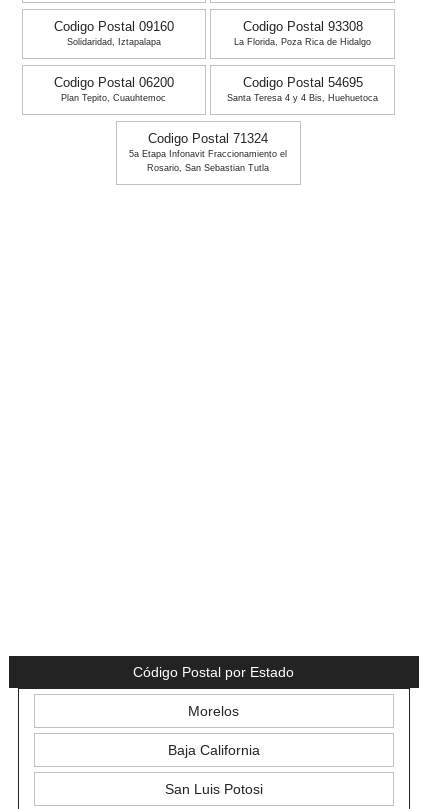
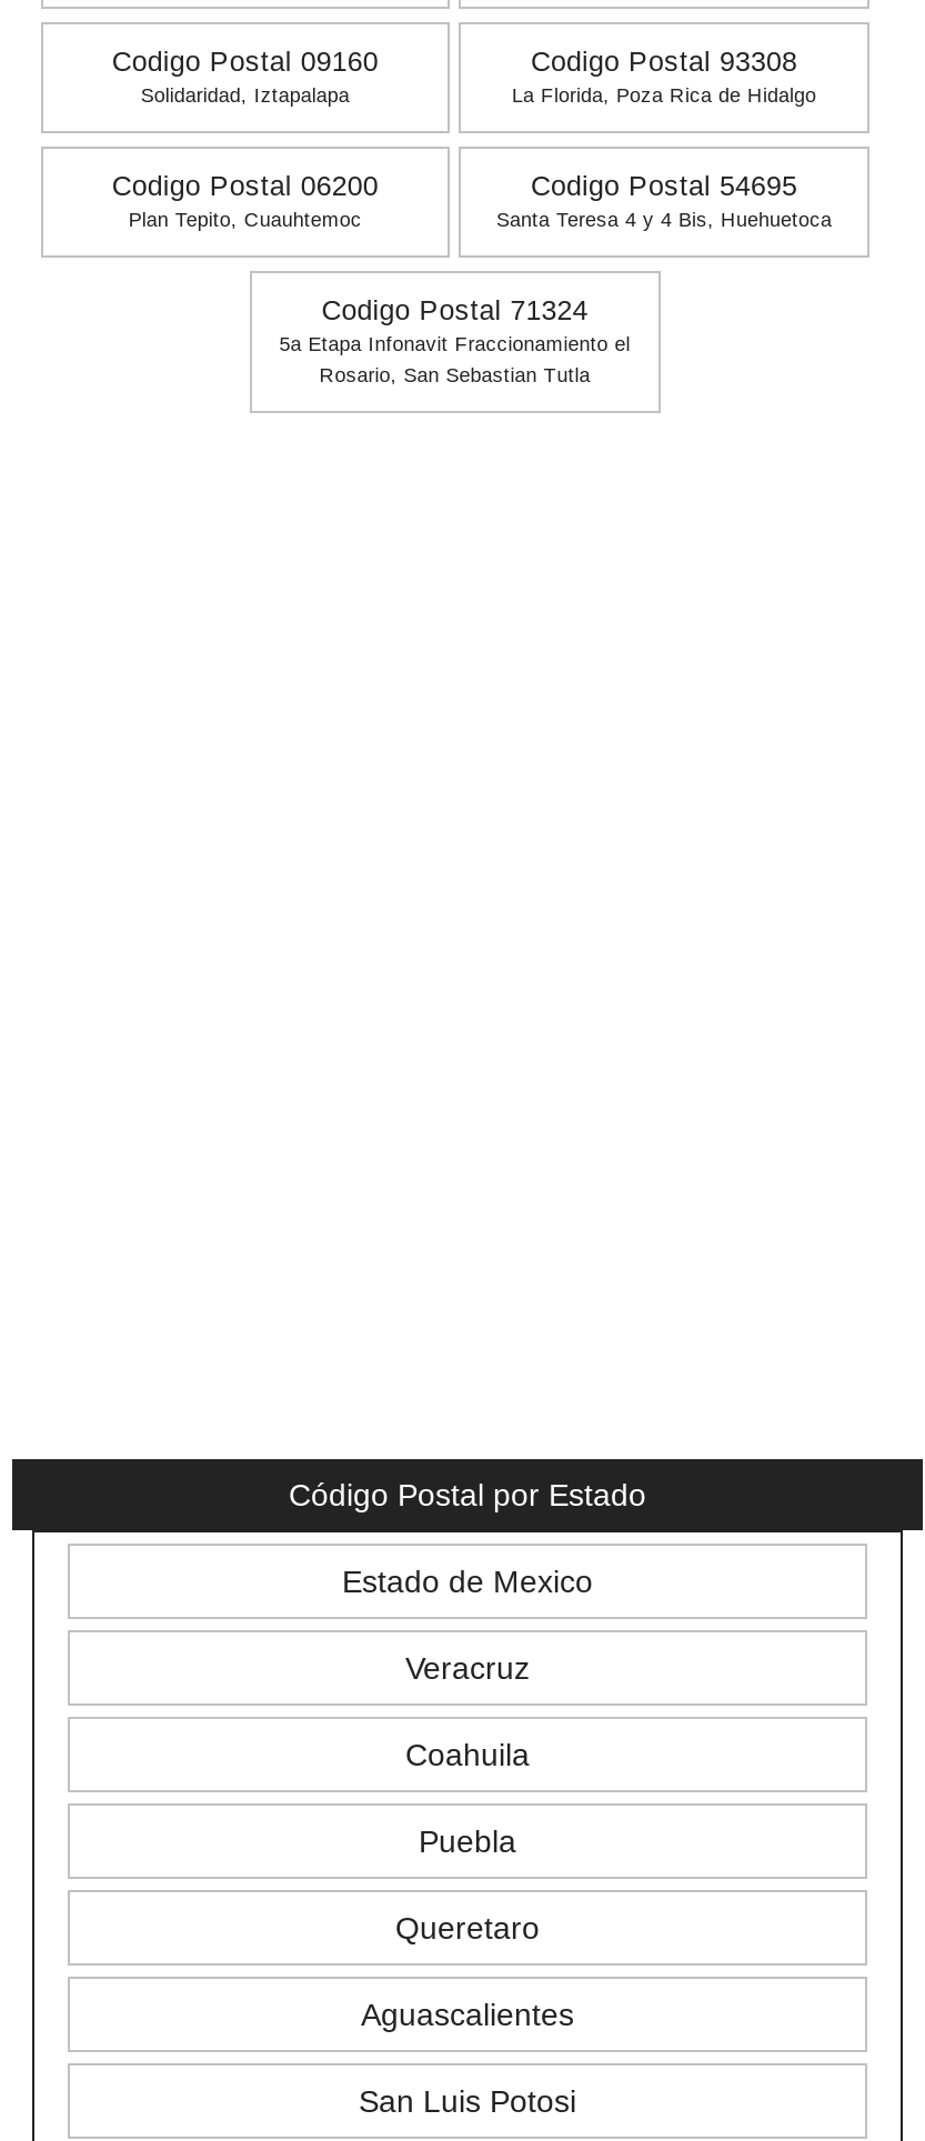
- Morelos
- Baja California
+ Estado de Mexico
+ Veracruz
+ Coahuila
+ Puebla
+ Queretaro
+ Aguascalientes
